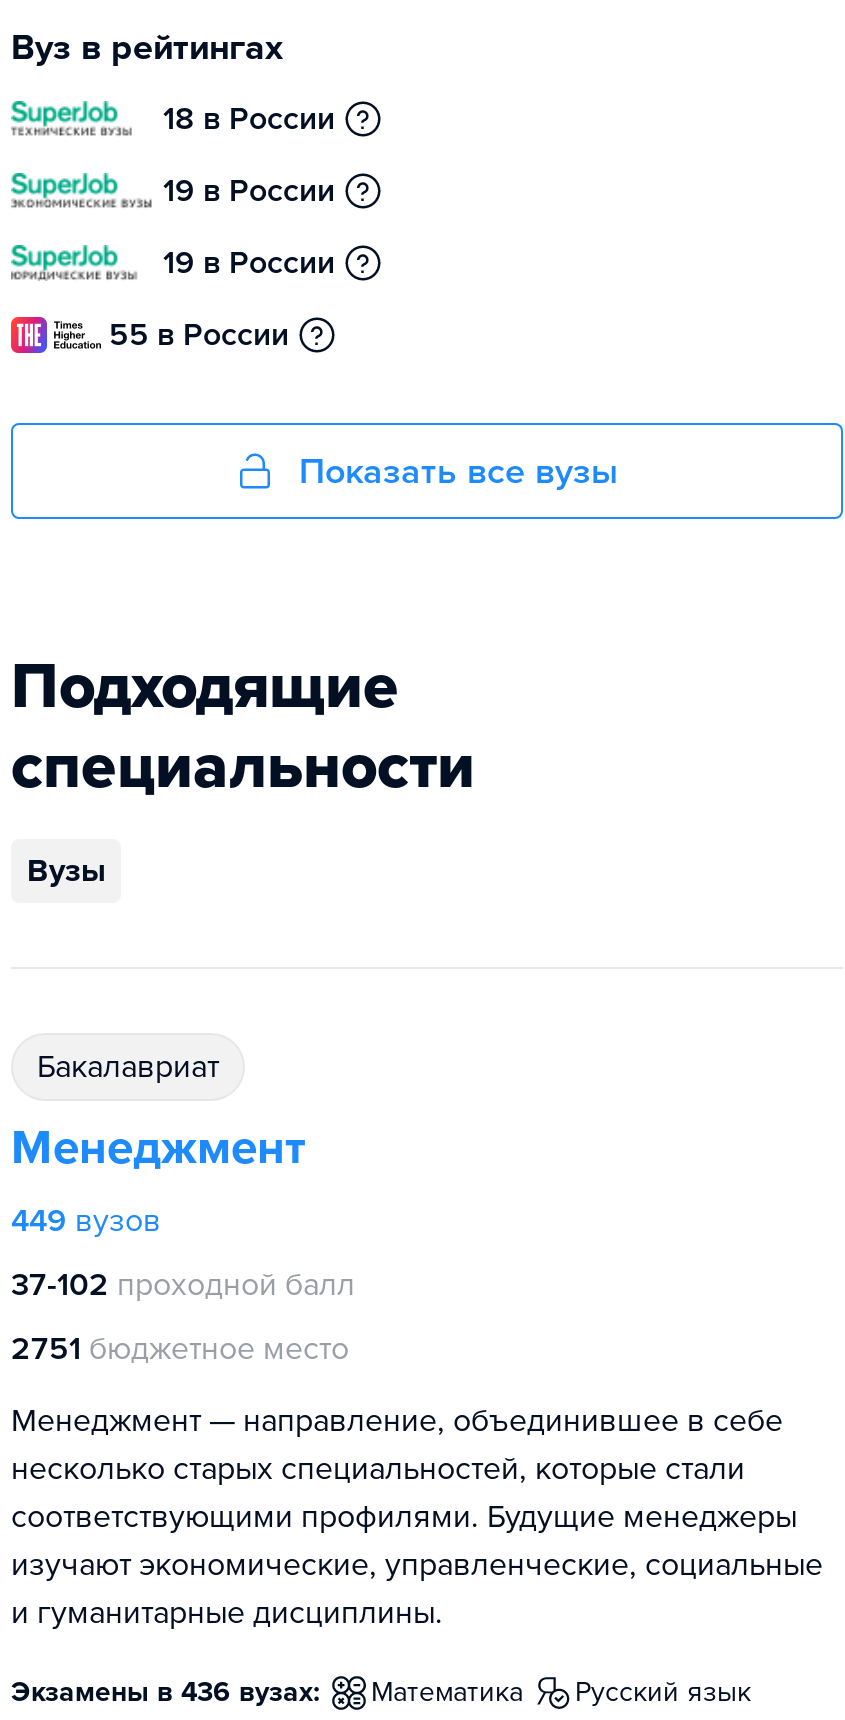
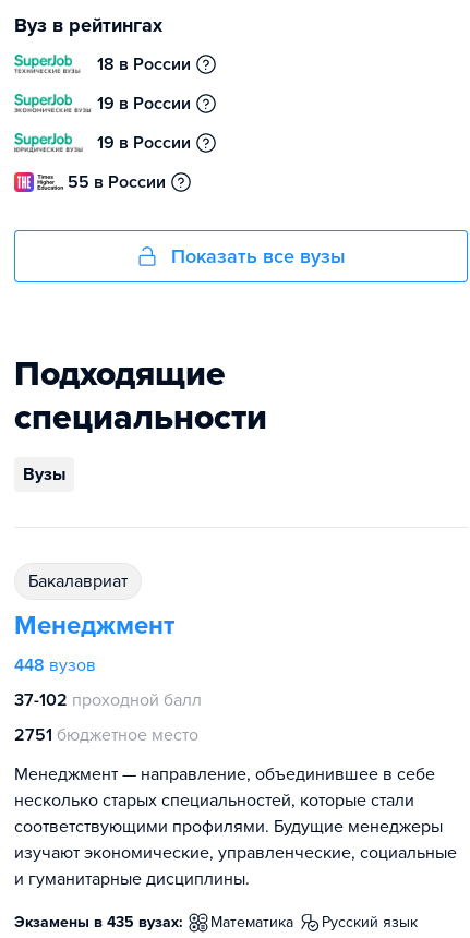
- 449 вузов
+ 448 вузов

- Экзамены в 436 вузах:
+ Экзамены в 435 вузах:
